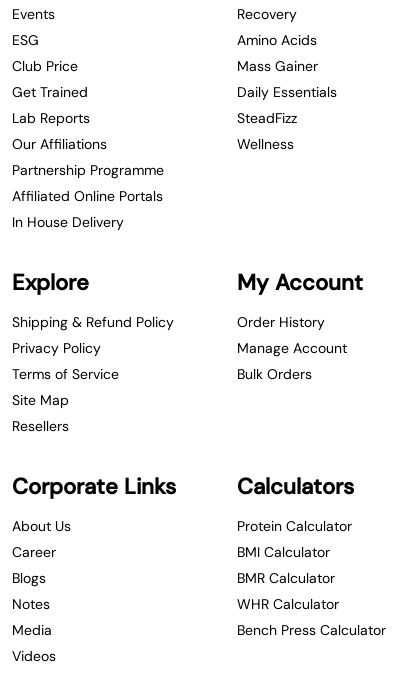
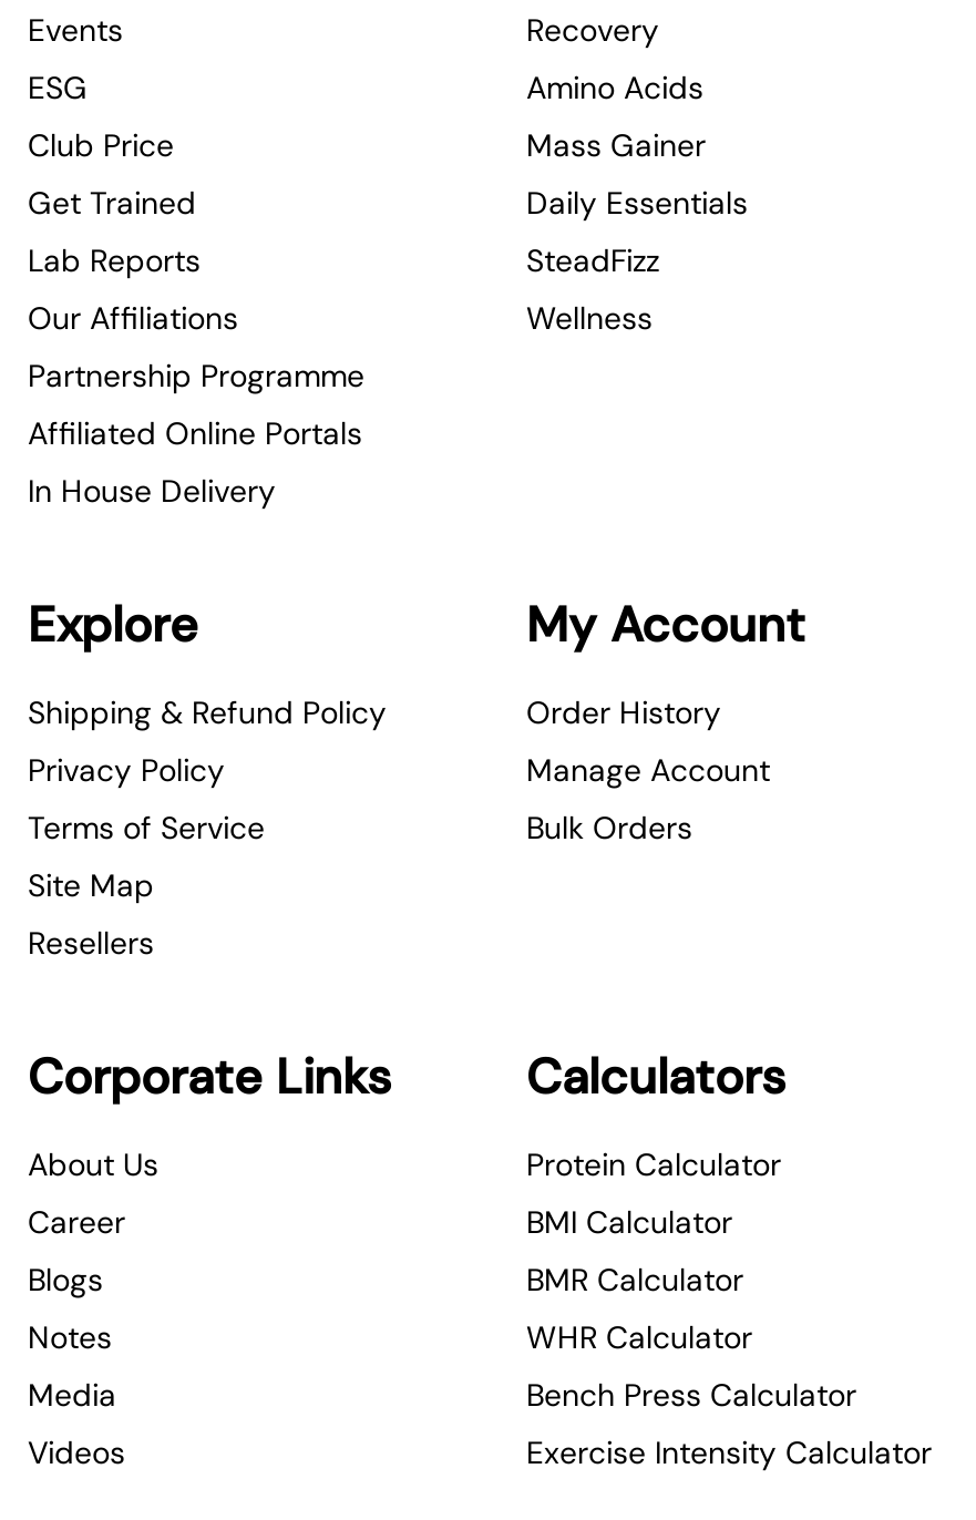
+ Exercise Intensity Calculator
